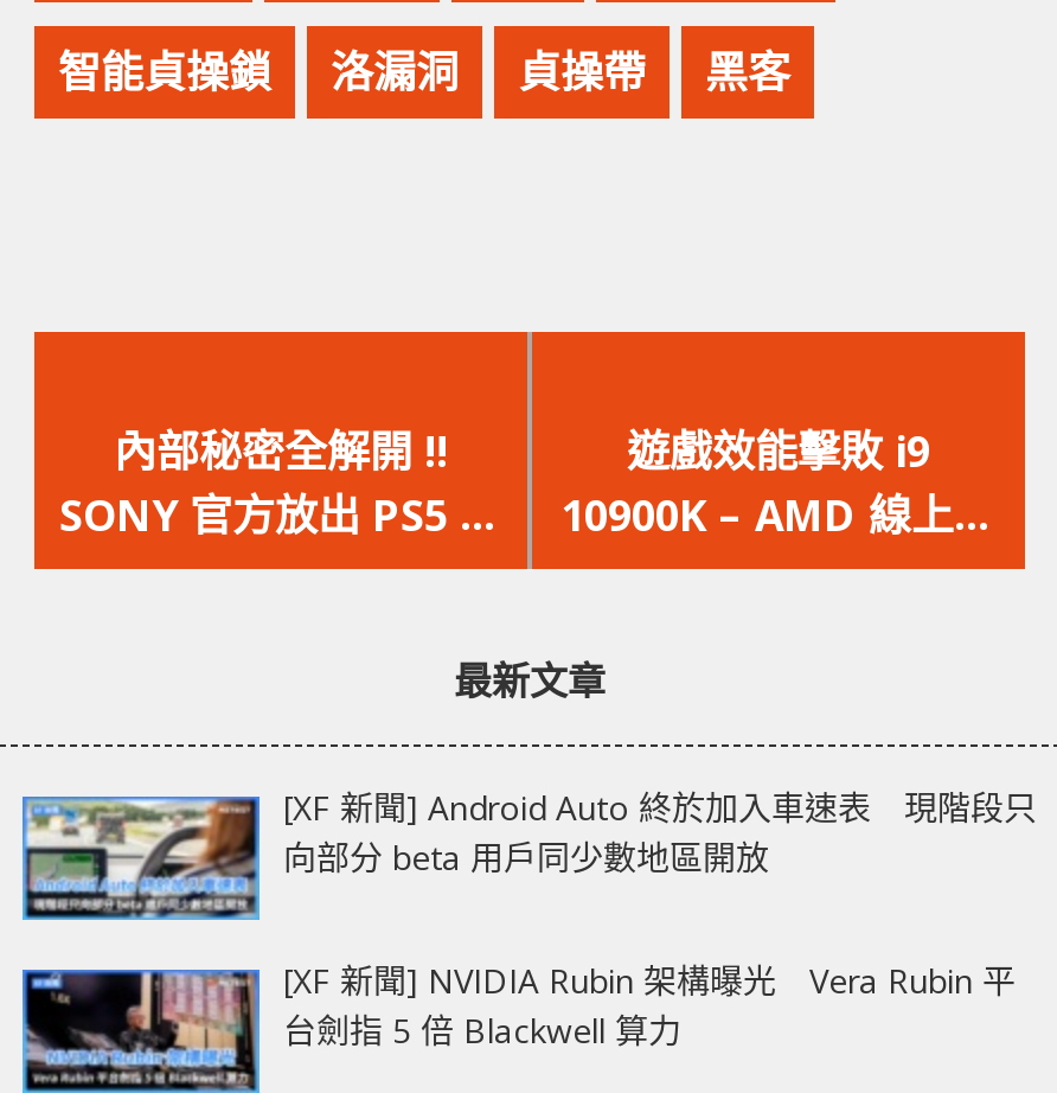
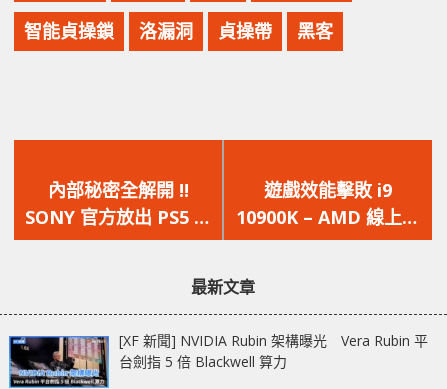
- [image]
- [XF 新聞] Android Auto 終於加入車速表 現階段只
- 向部分 beta 用戶同少數地區開放
